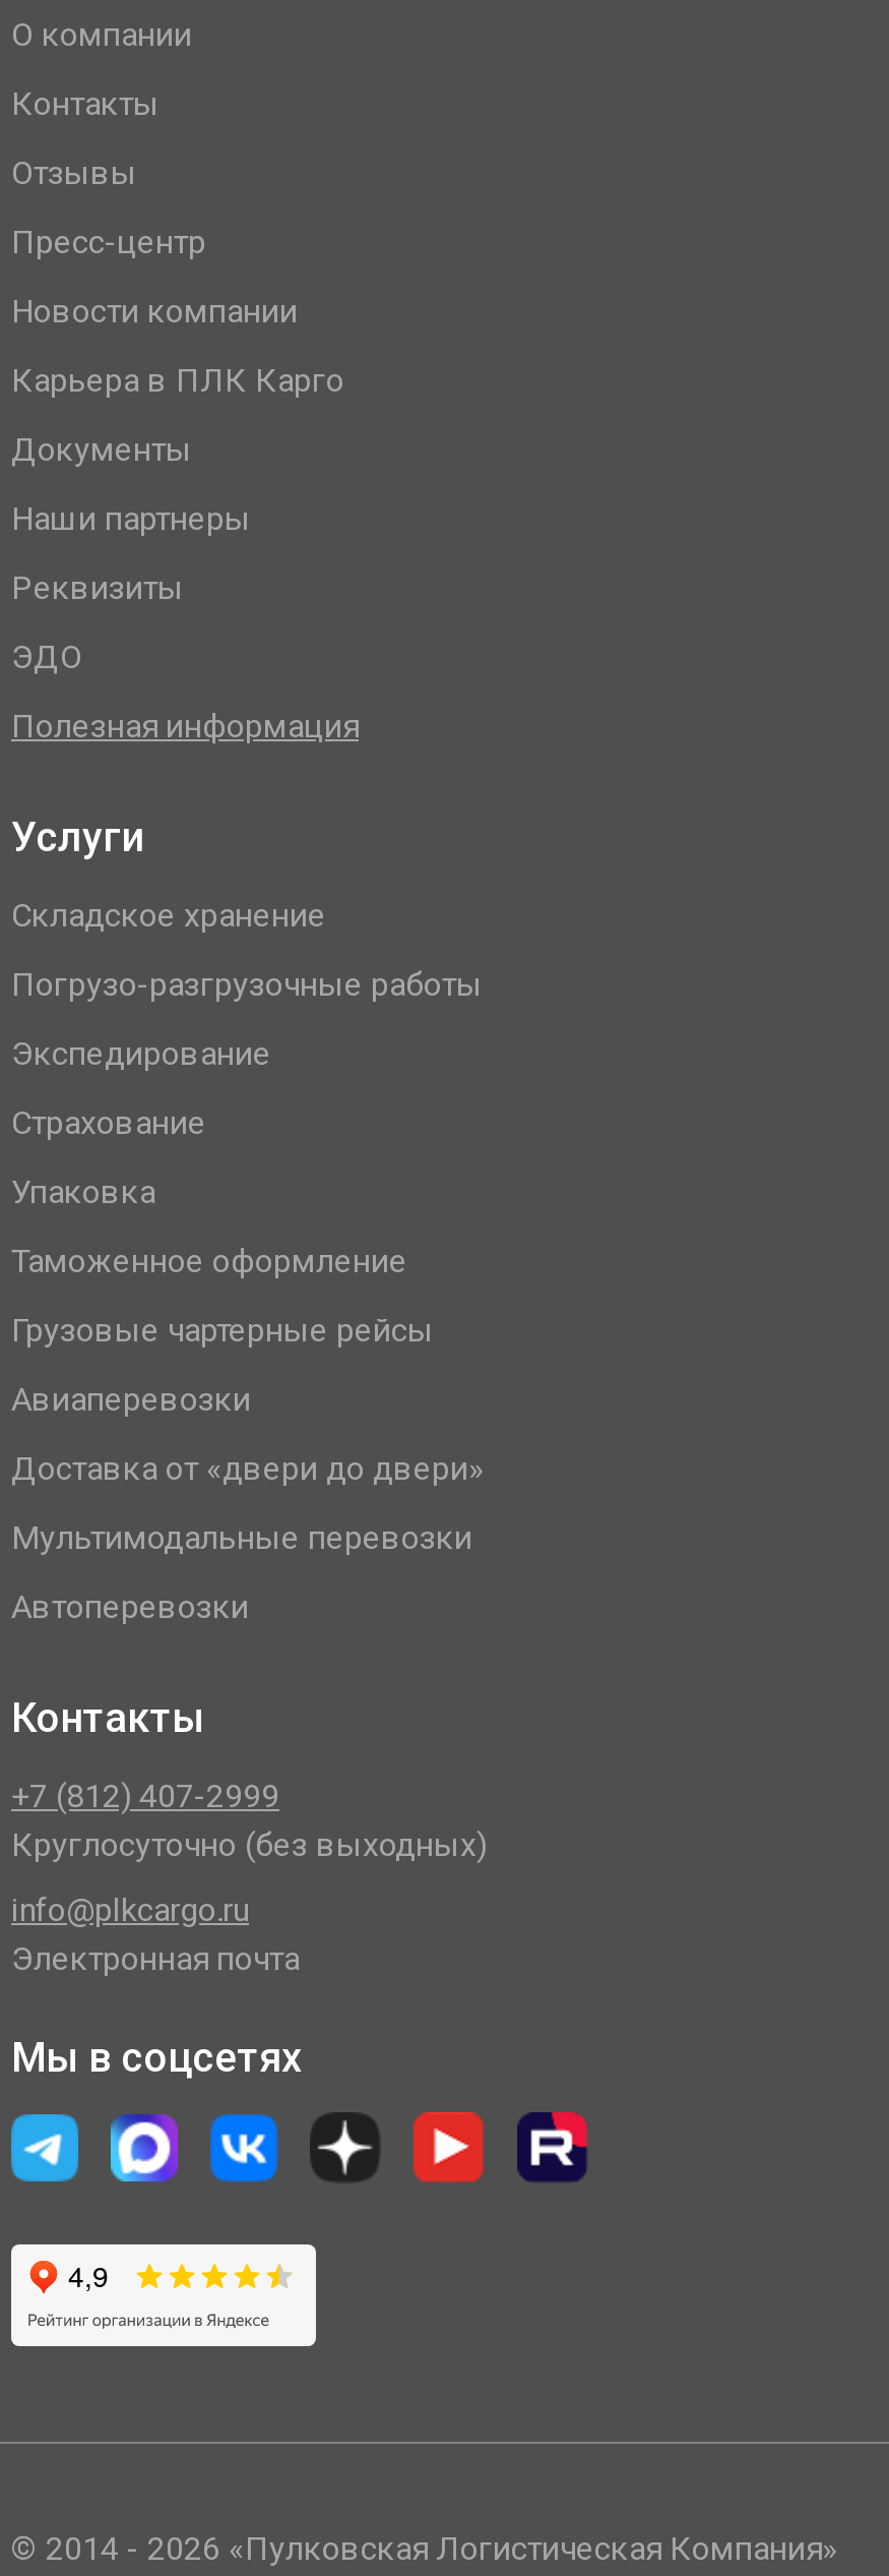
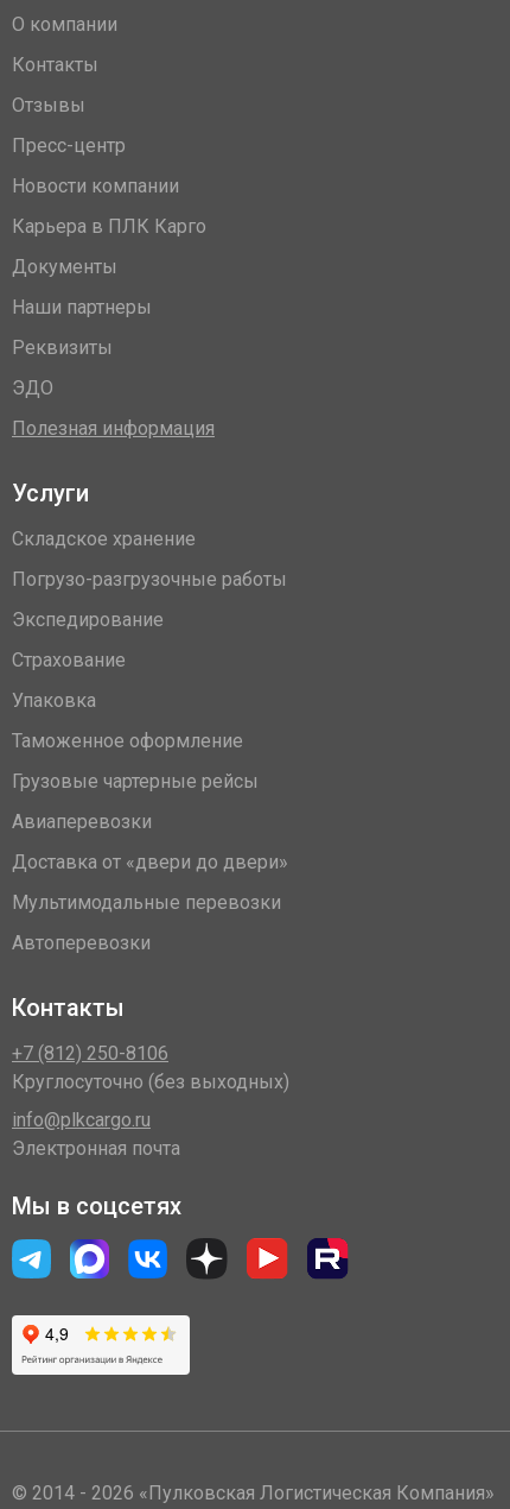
- +7 (812) 407-2999
+ +7 (812) 250-8106
